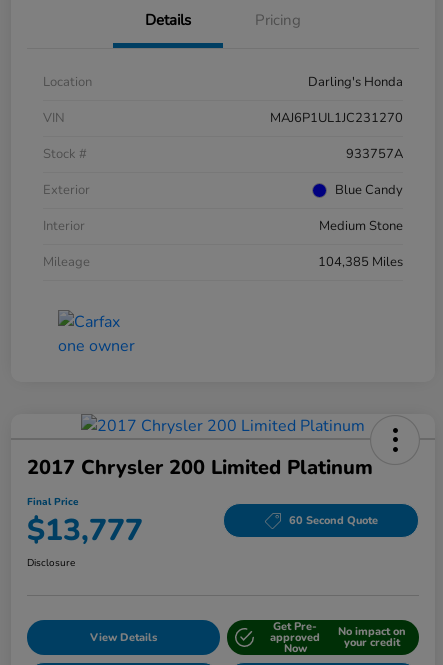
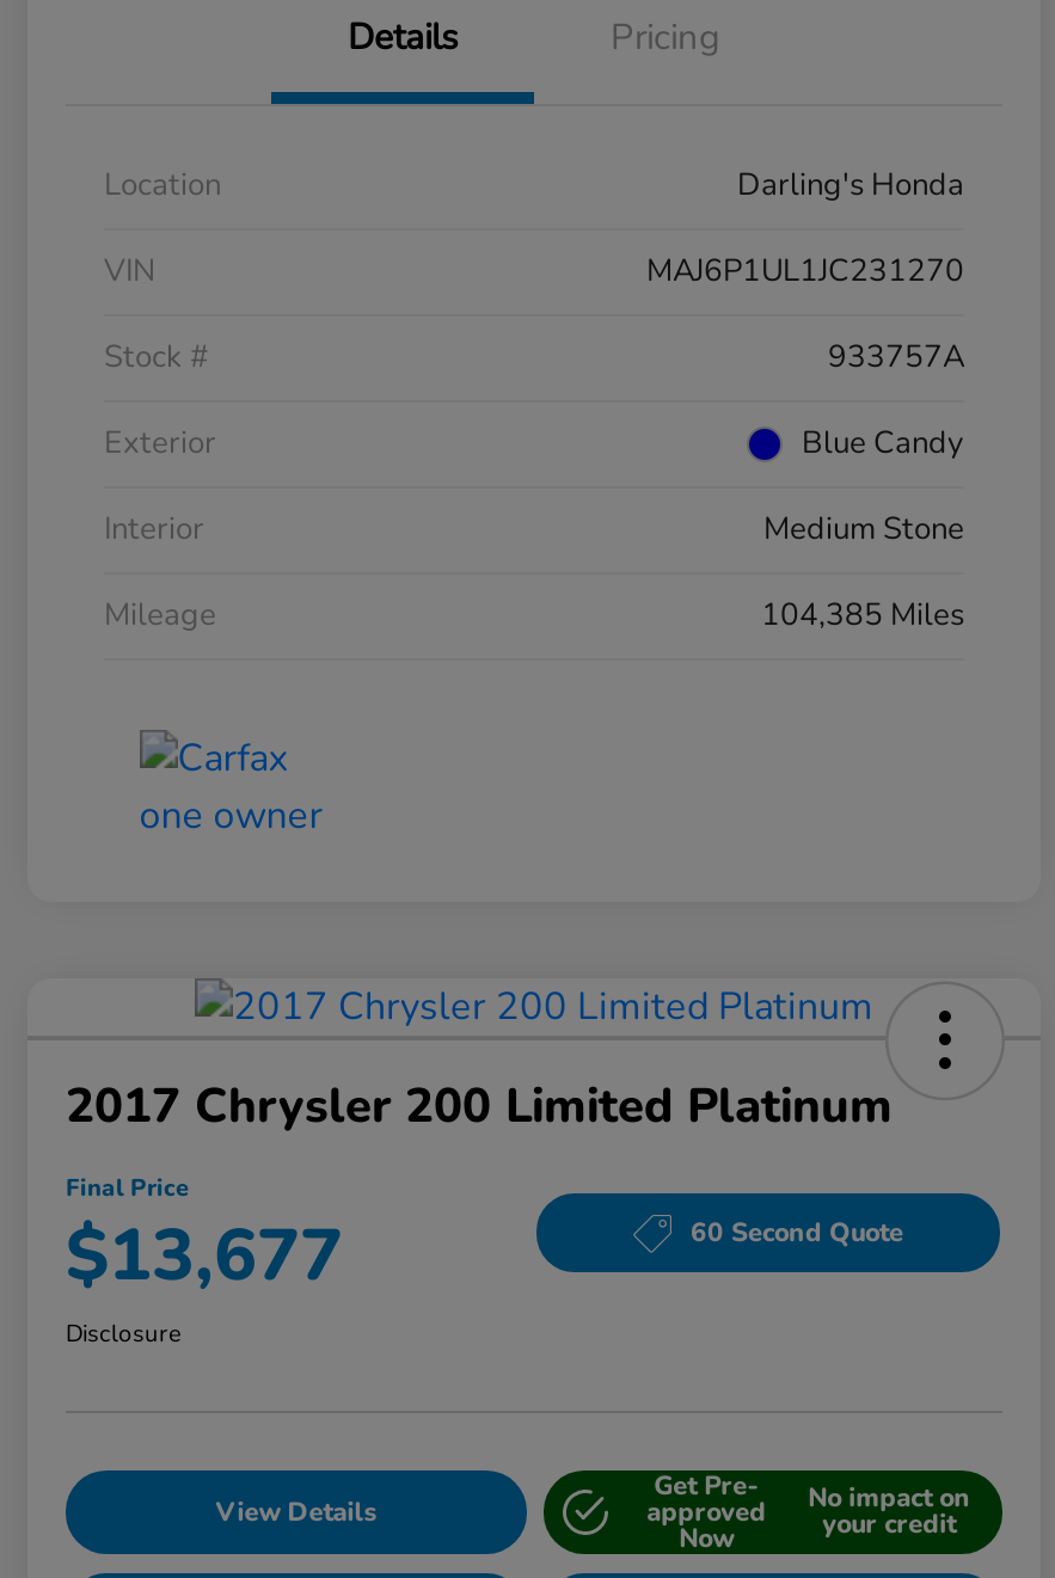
- $13,777
+ $13,677
